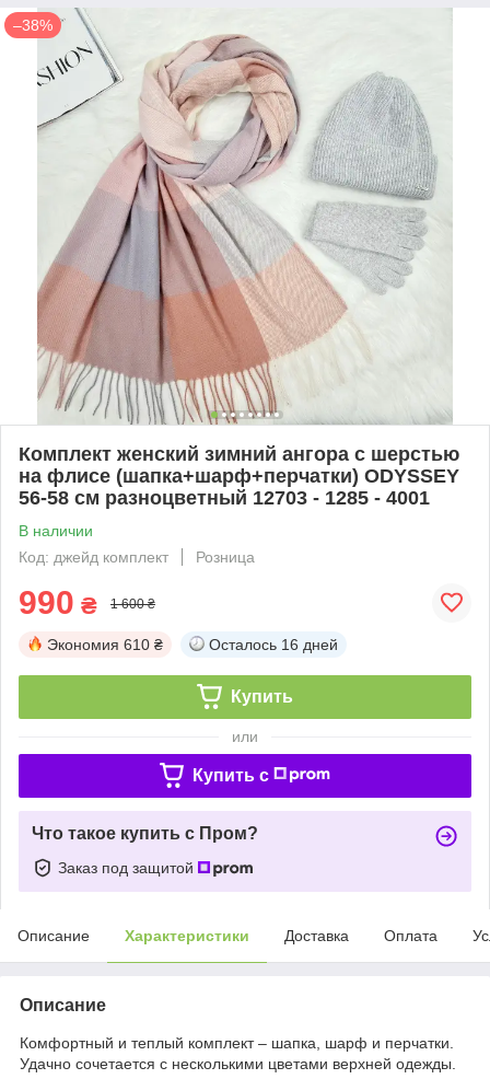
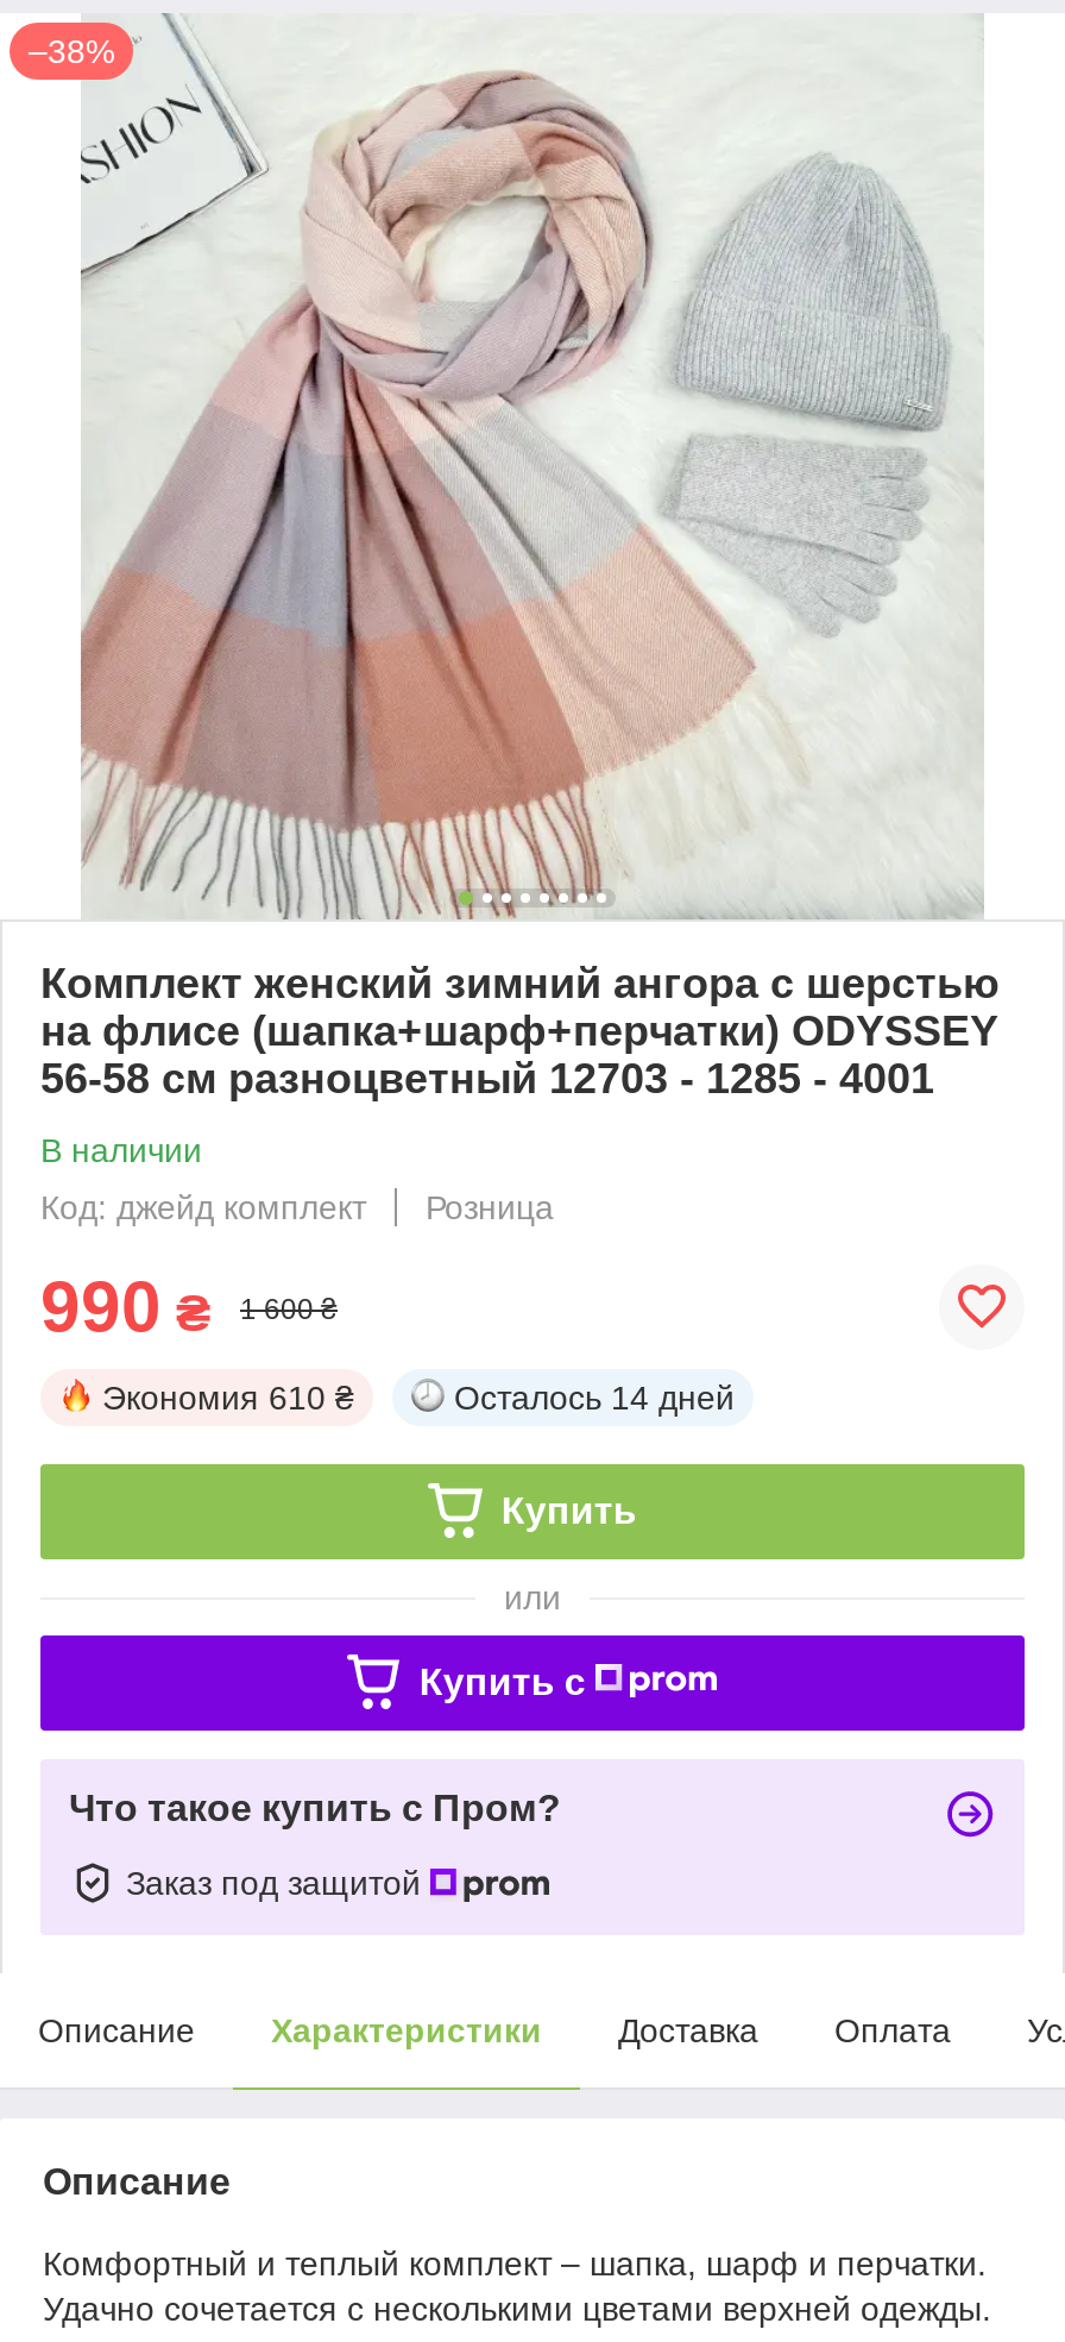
- Осталось 16 дней
+ Осталось 14 дней
